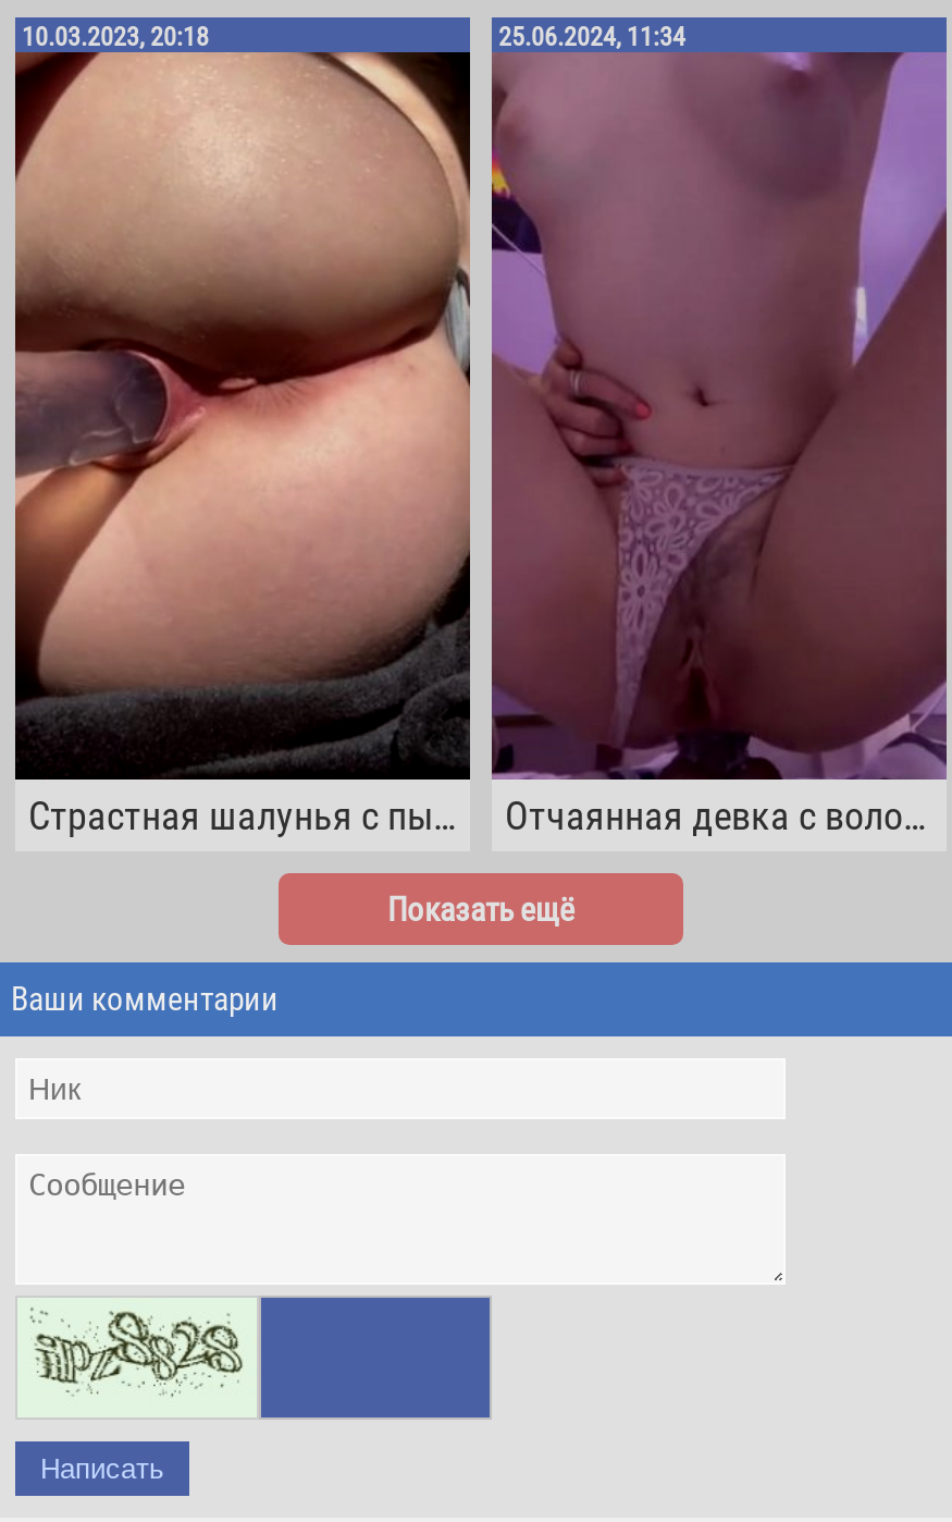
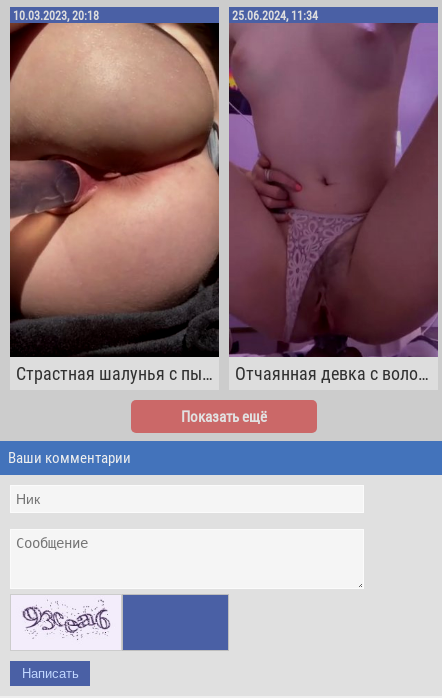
- [image]
+ [image]
